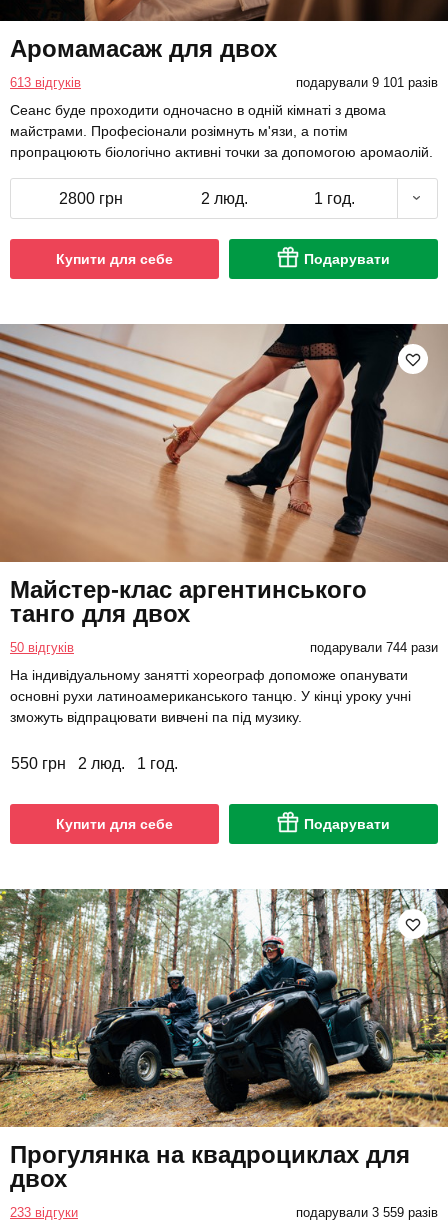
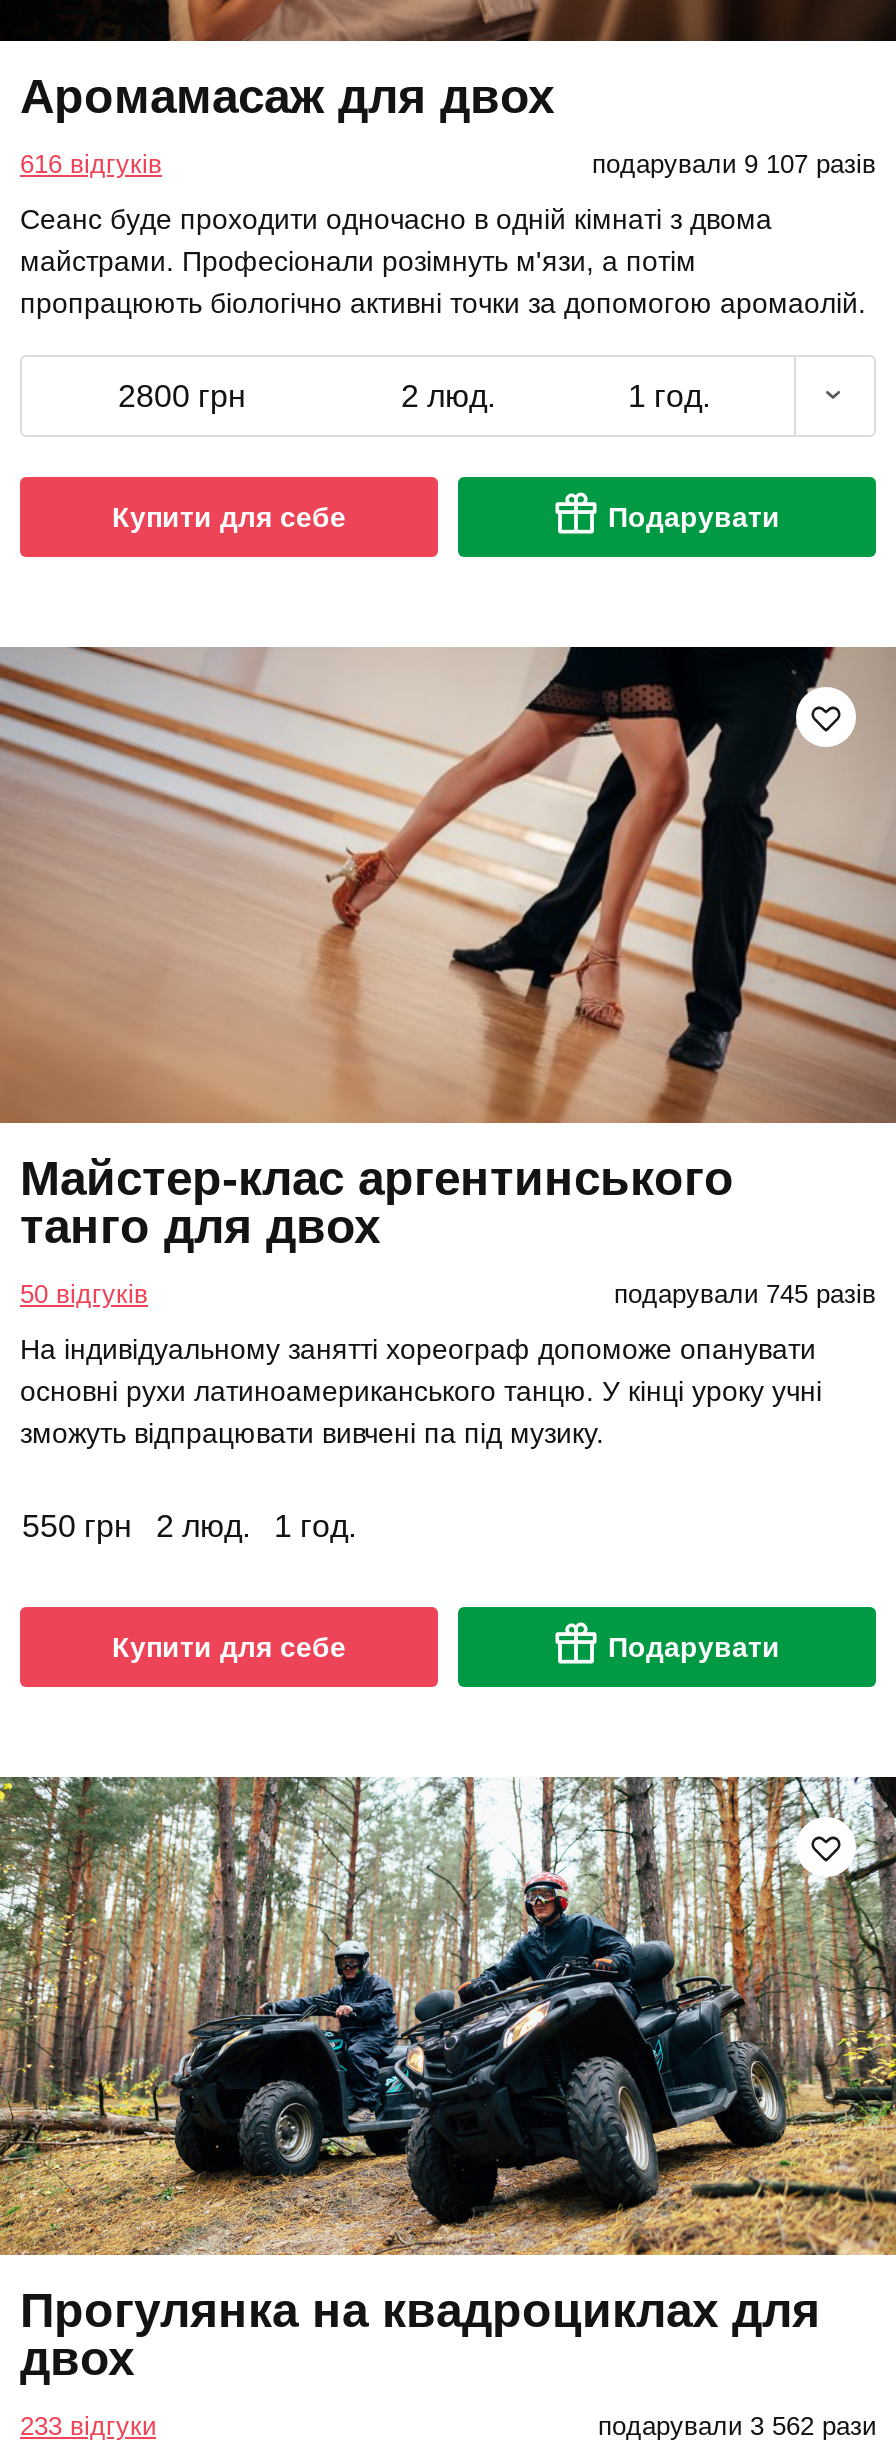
- 613 відгуків
+ 616 відгуків

- подарували 9 101 разів
+ подарували 9 107 разів

- подарували 744 рази
+ подарували 745 разів

- подарували 3 559 разів
+ подарували 3 562 рази
